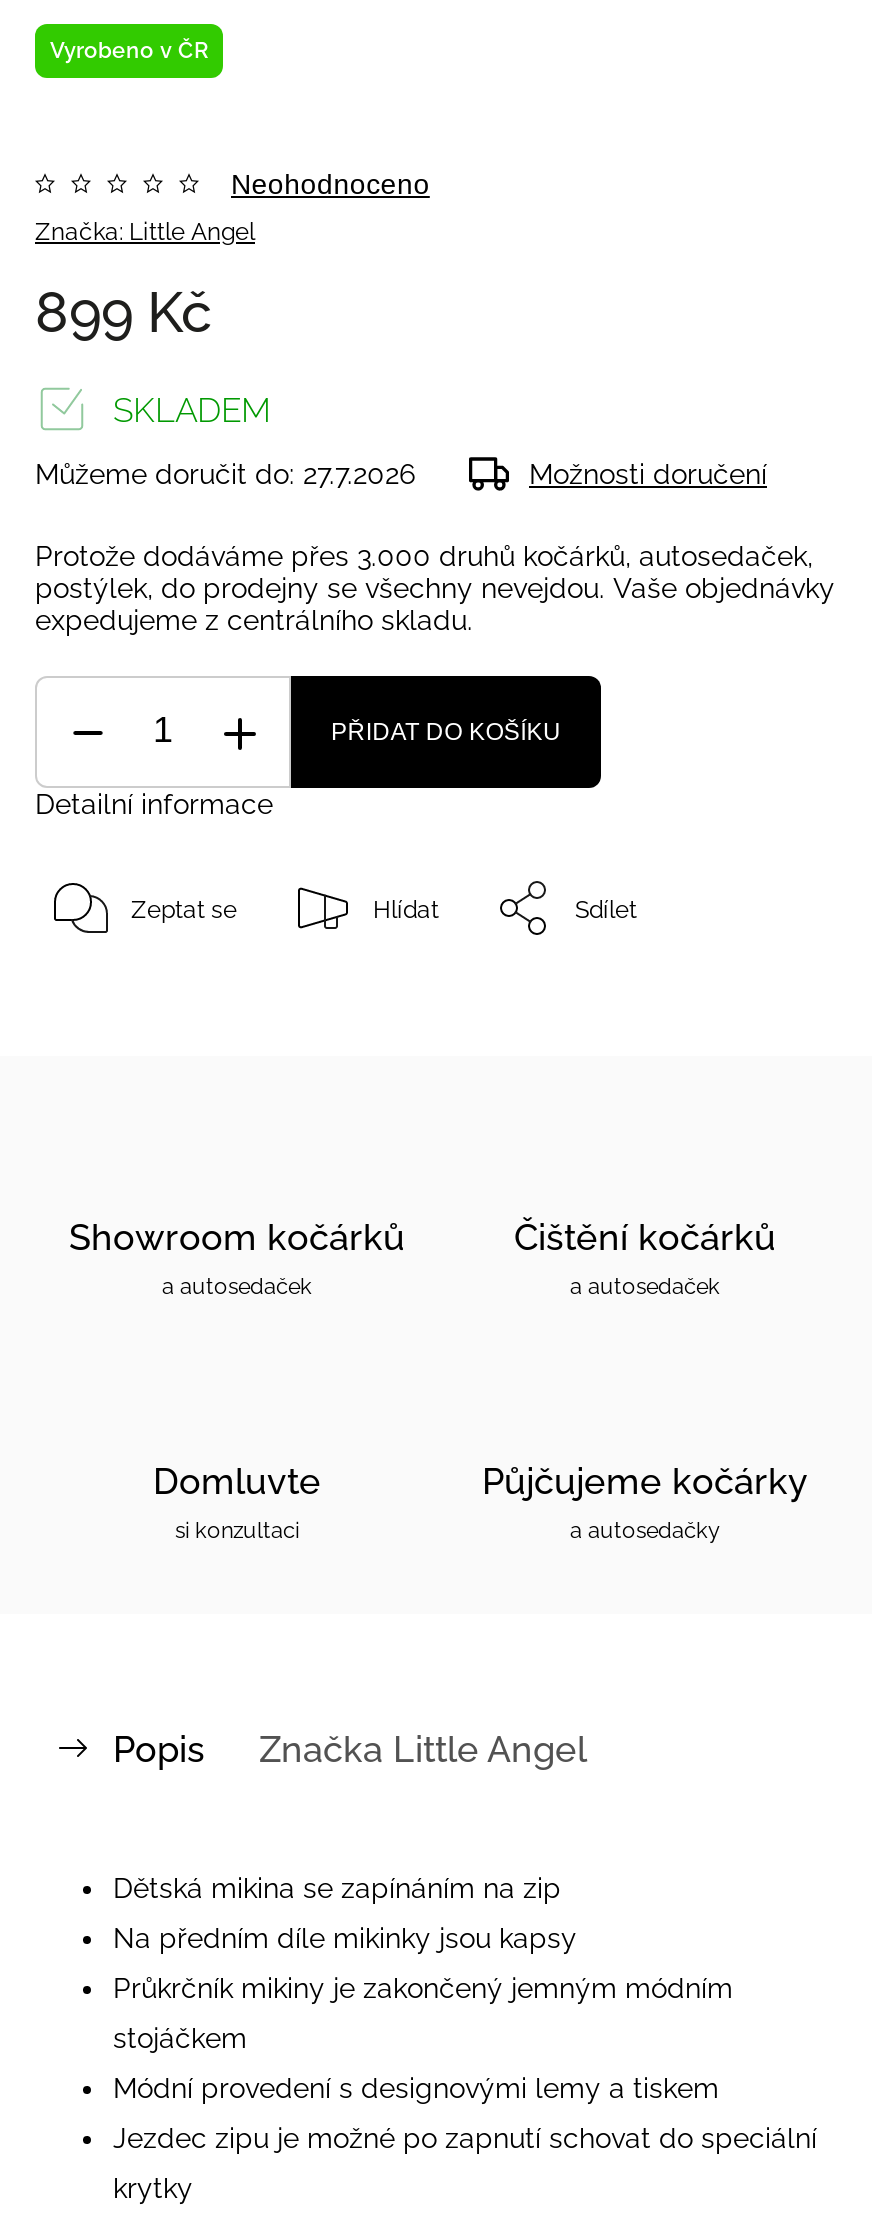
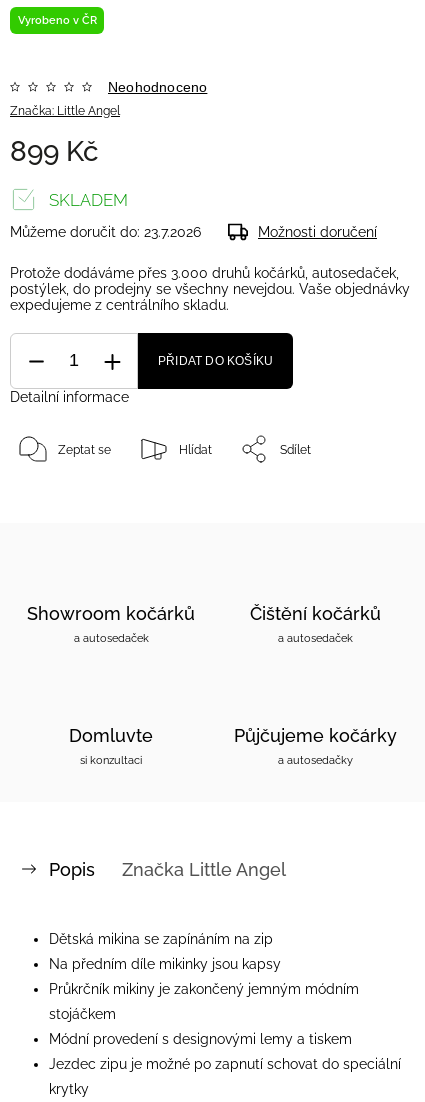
- Můžeme doručit do: 27.7.2026
+ Můžeme doručit do: 23.7.2026
